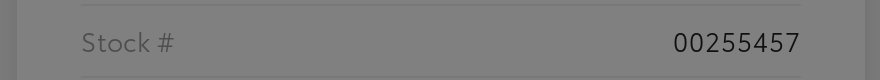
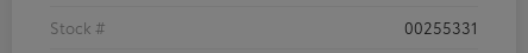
- 00255457
+ 00255331
